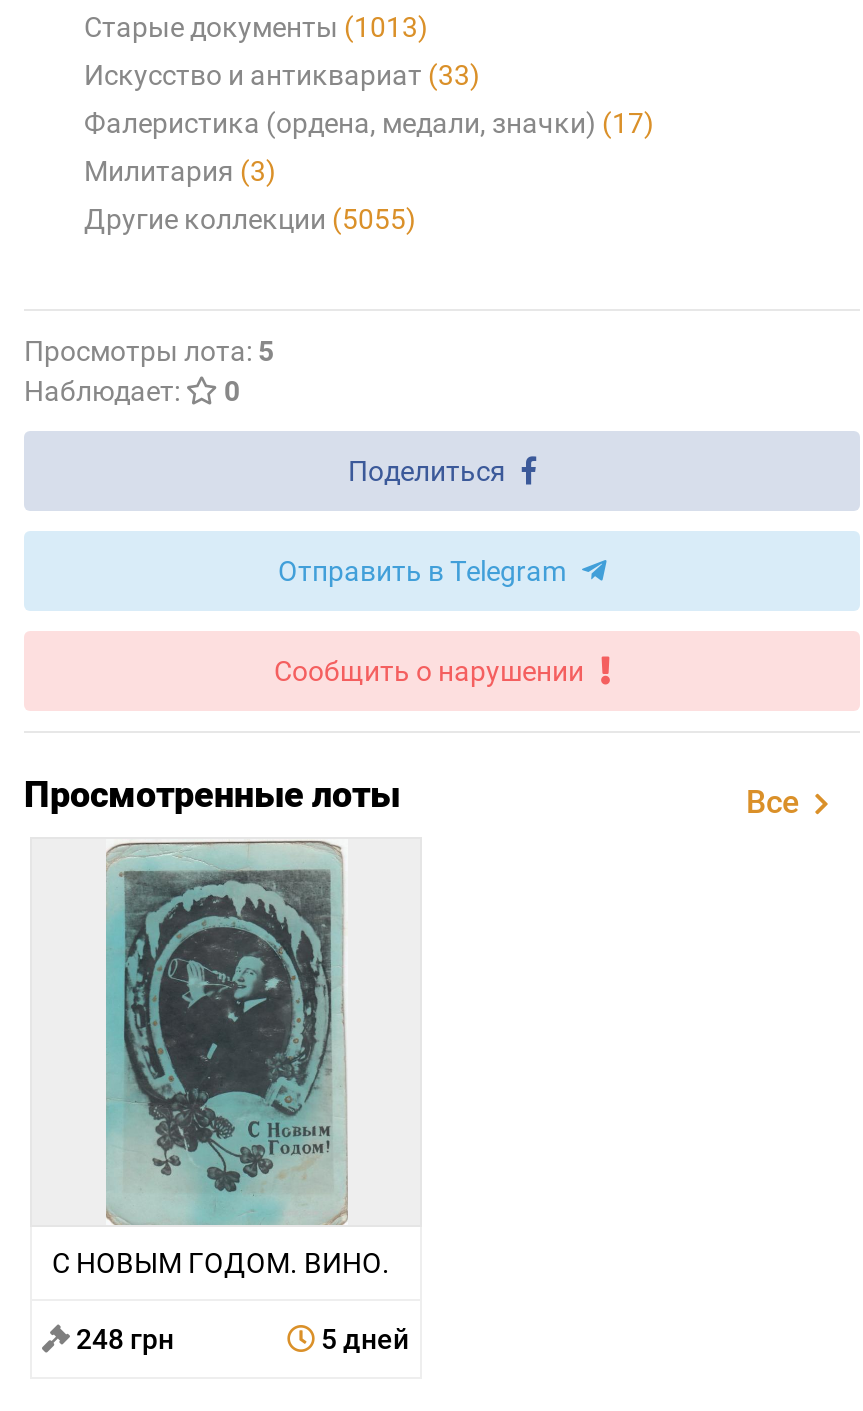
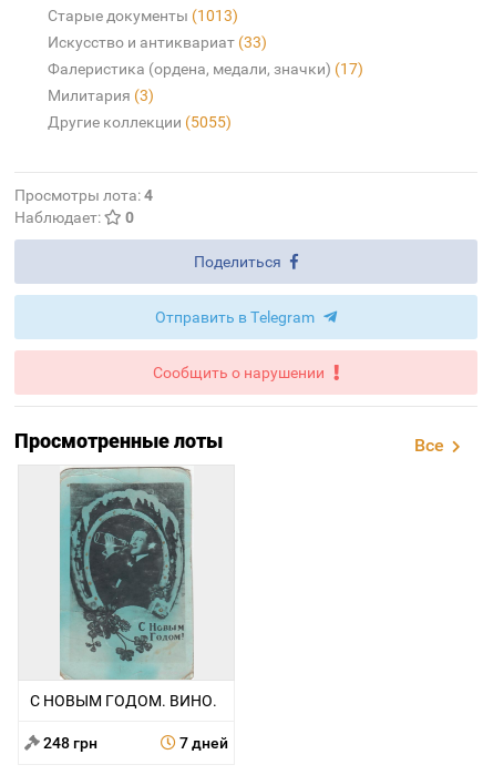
- Просмотры лота: 5
+ Просмотры лота: 4

- 5 дней
+ 7 дней
